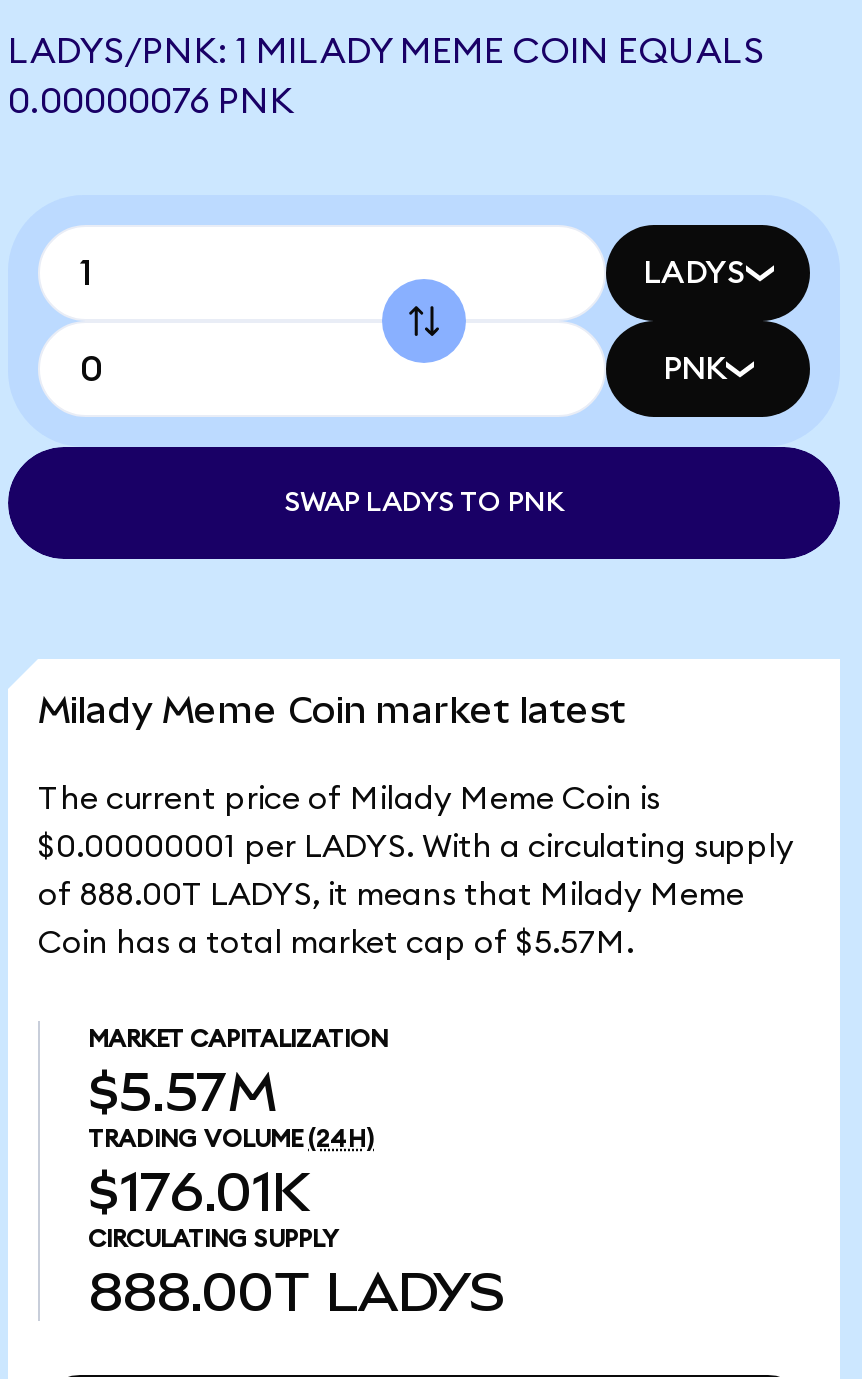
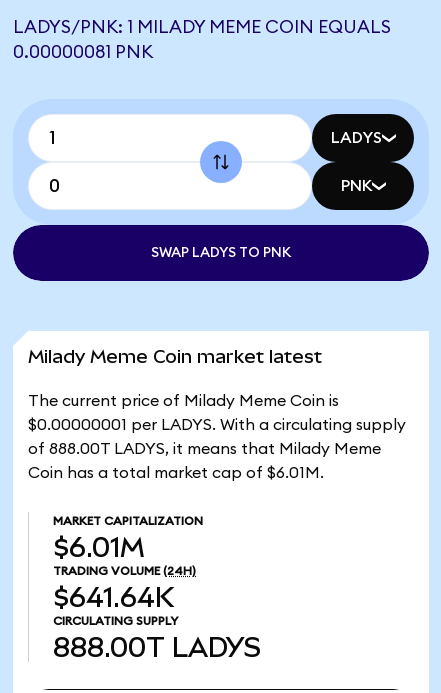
- 0.00000076 PNK
+ 0.00000081 PNK

- Coin has a total market cap of $5.57M.
+ Coin has a total market cap of $6.01M.

- $5.57M
+ $6.01M

- $176.01K
+ $641.64K
